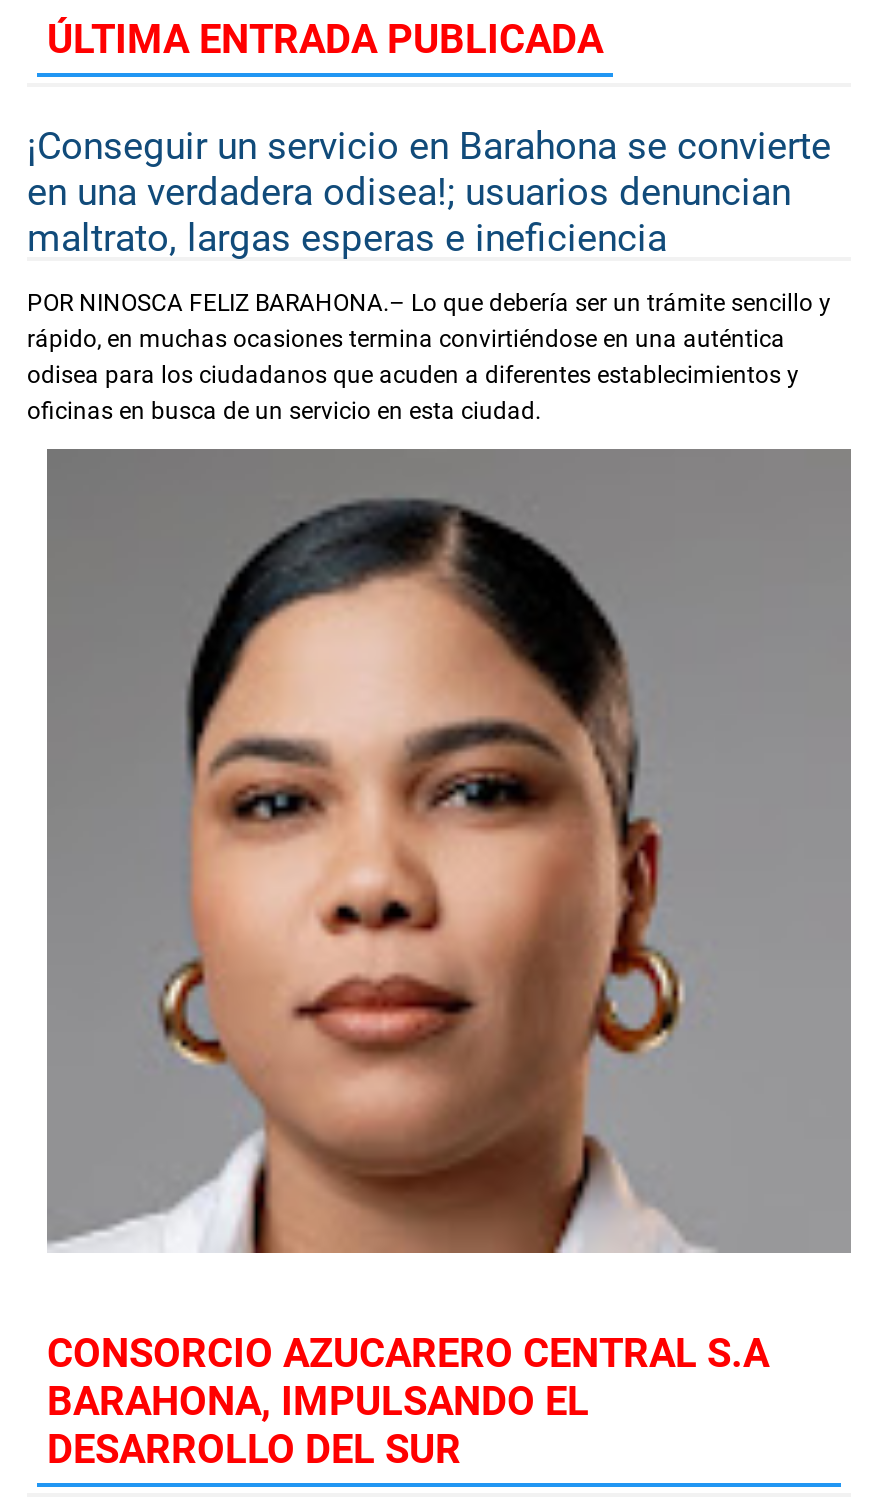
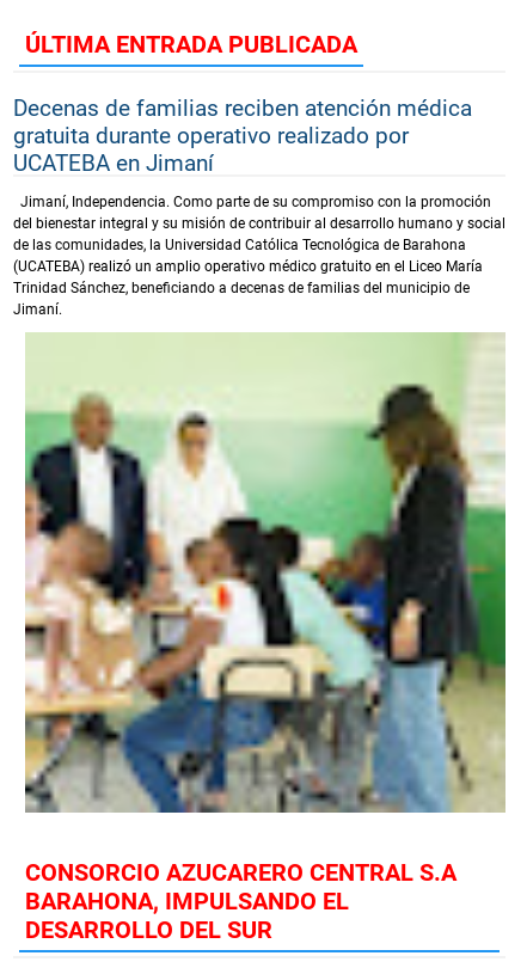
- ¡Conseguir un servicio en Barahona se convierte
- en una verdadera odisea!; usuarios denuncian
- maltrato, largas esperas e ineficiencia
+ Decenas de familias reciben atención médica
+ gratuita durante operativo realizado por
+ UCATEBA en Jimaní

- POR NINOSCA FELIZ BARAHONA.– Lo que debería ser un trámite sencillo y
- rápido, en muchas ocasiones termina convirtiéndose en una auténtica
- odisea para los ciudadanos que acuden a diferentes establecimientos y
- oficinas en busca de un servicio en esta ciudad.
+ Jimaní, Independencia. Como parte de su compromiso con la promoción
+ del bienestar integral y su misión de contribuir al desarrollo humano y social
+ de las comunidades, la Universidad Católica Tecnológica de Barahona
+ (UCATEBA) realizó un amplio operativo médico gratuito en el Liceo María
+ Trinidad Sánchez, beneficiando a decenas de familias del municipio de
+ Jimaní.

- [image]
+ [image]
